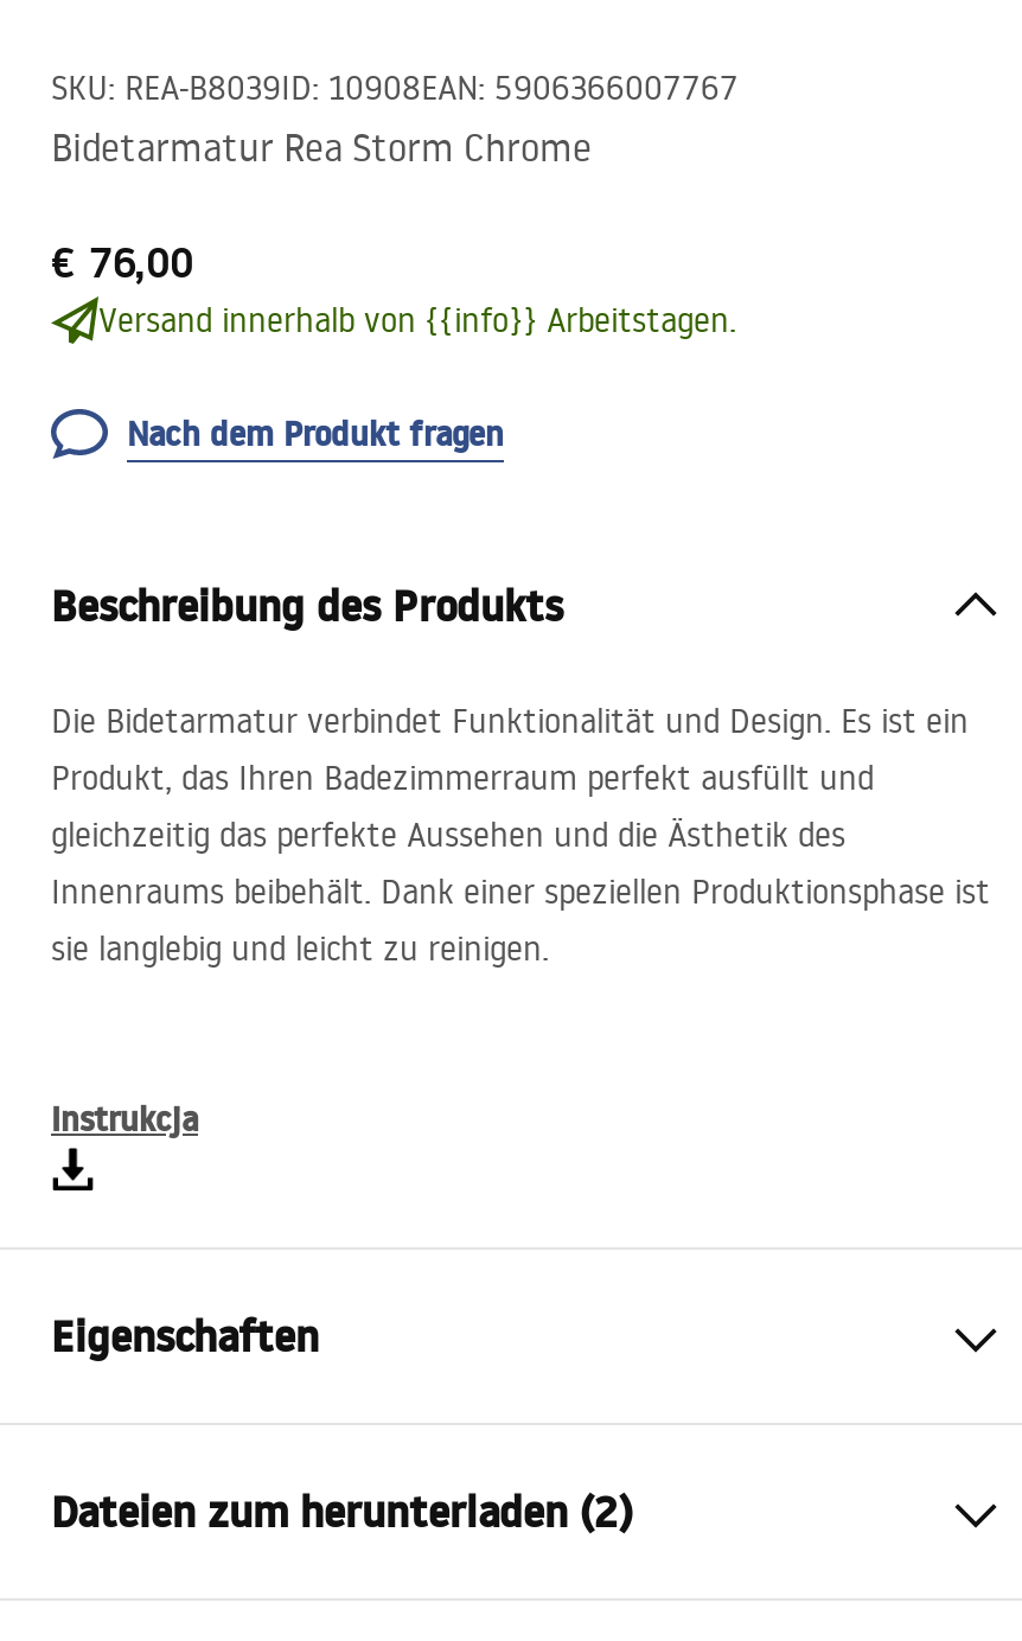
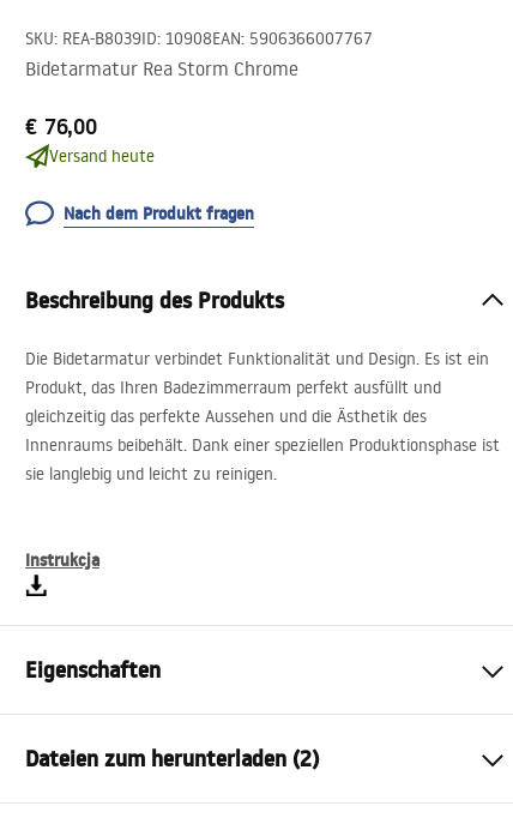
- Versand innerhalb von {{info}} Arbeitstagen.
+ Versand heute
